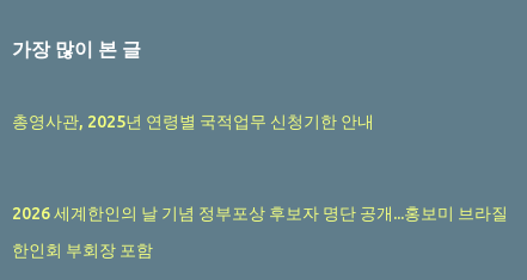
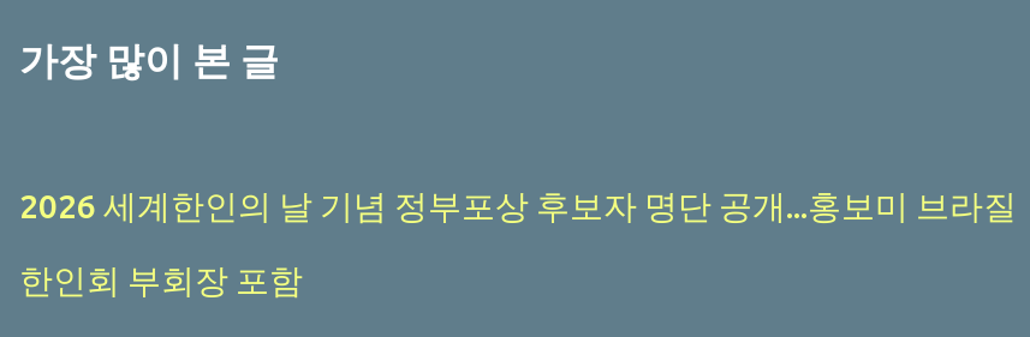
- 총영사관, 2025년 연령별 국적업무 신청기한 안내
